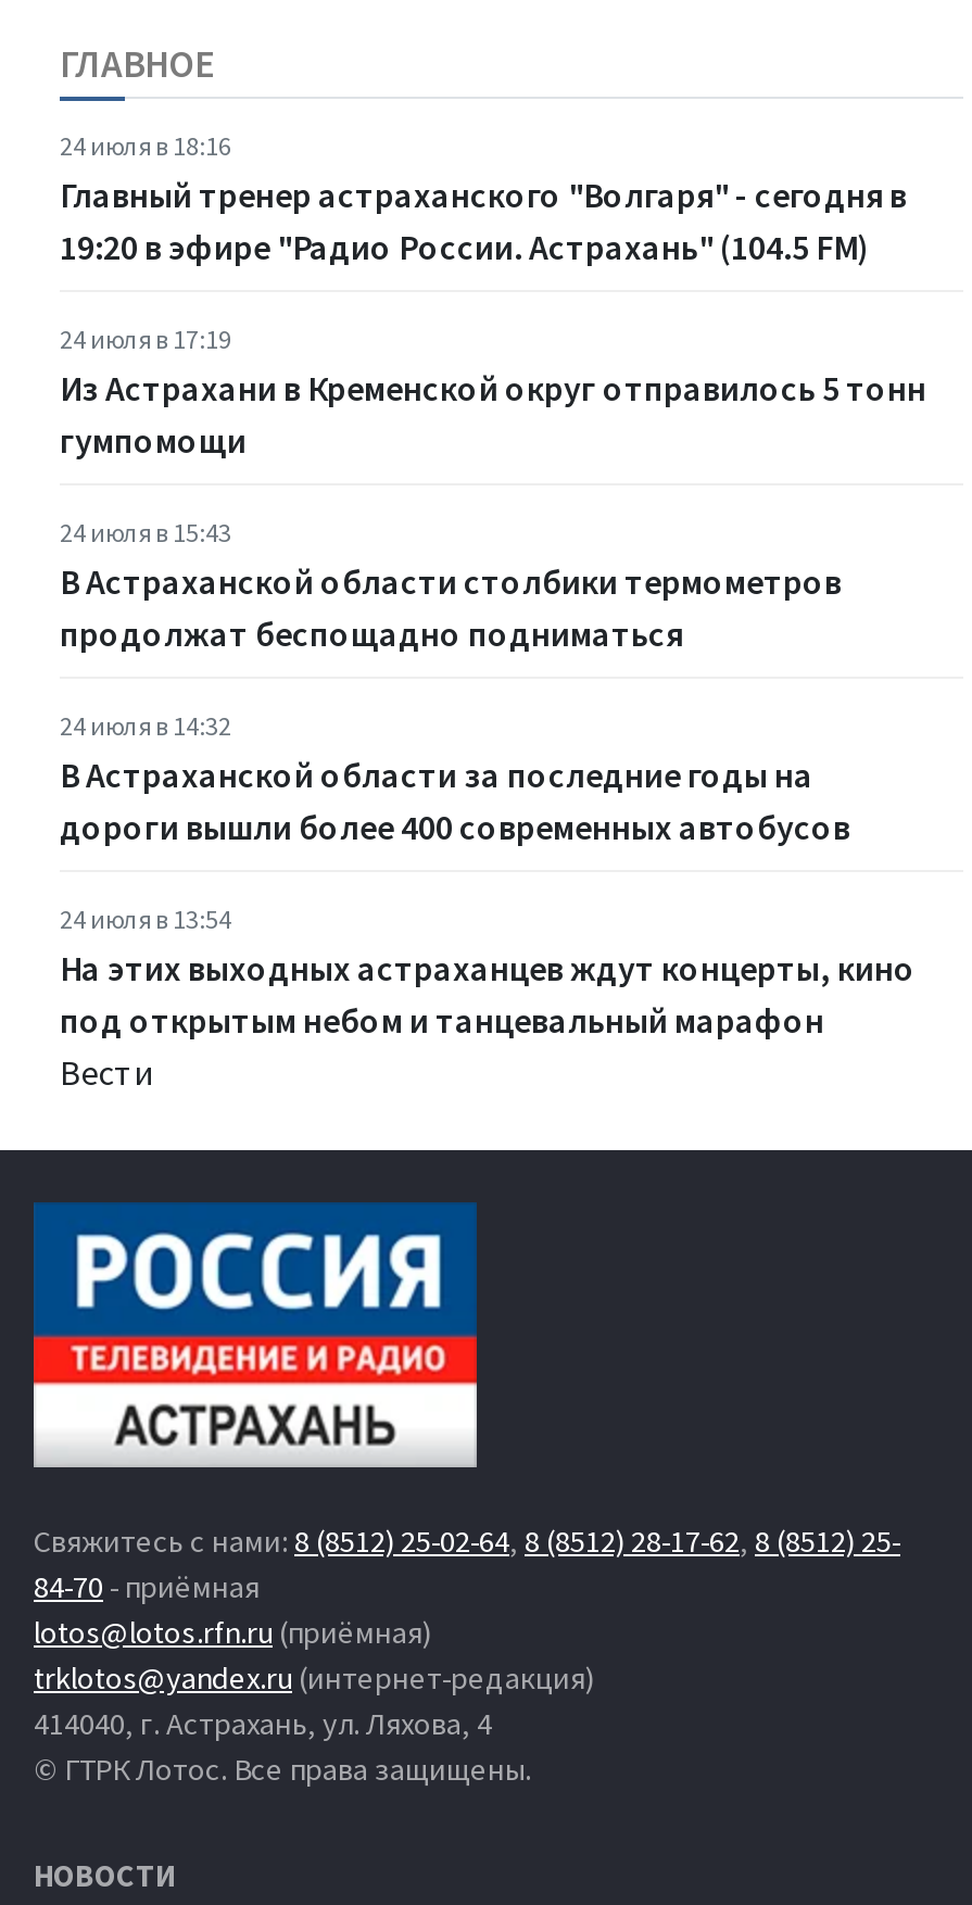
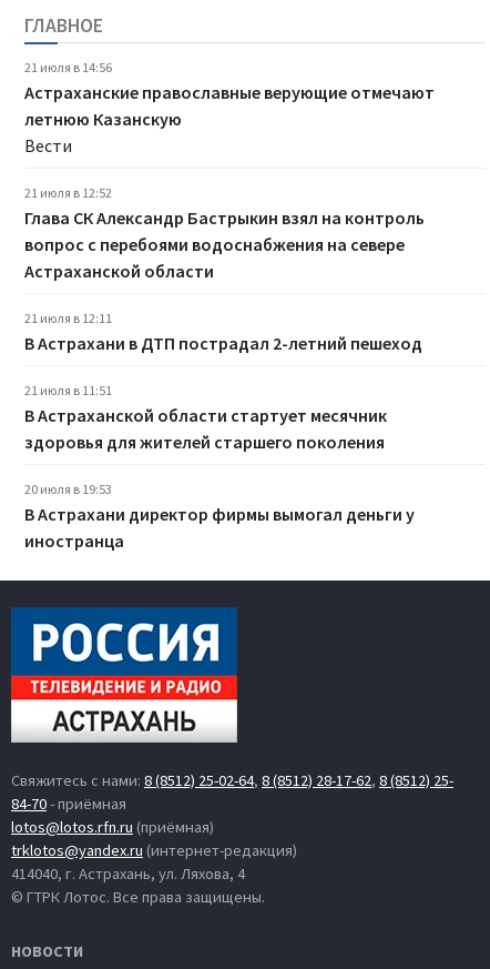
- 24 июля в 18:16
- Главный тренер астраханского "Волгаря" - сегодня в
- 19:20 в эфире "Радио России. Астрахань" (104.5 FM)
- 24 июля в 17:19
- Из Астрахани в Кременской округ отправилось 5 тонн
- гумпомощи
- 24 июля в 15:43
- В Астраханской области столбики термометров
- продолжат беспощадно подниматься
- 24 июля в 14:32
- В Астраханской области за последние годы на
- дороги вышли более 400 современных автобусов
- 24 июля в 13:54
- На этих выходных астраханцев ждут концерты, кино
- под открытым небом и танцевальный марафон
+ 21 июля в 14:56
+ Астраханские православные верующие отмечают
+ летнюю Казанскую

moved up: Вести

+ 21 июля в 12:52
+ Глава СК Александр Бастрыкин взял на контроль
+ вопрос с перебоями водоснабжения на севере
+ Астраханской области
+ 21 июля в 12:11
+ В Астрахани в ДТП пострадал 2-летний пешеход
+ 21 июля в 11:51
+ В Астраханской области стартует месячник
+ здоровья для жителей старшего поколения
+ 20 июля в 19:53
+ В Астрахани директор фирмы вымогал деньги у
+ иностранца
